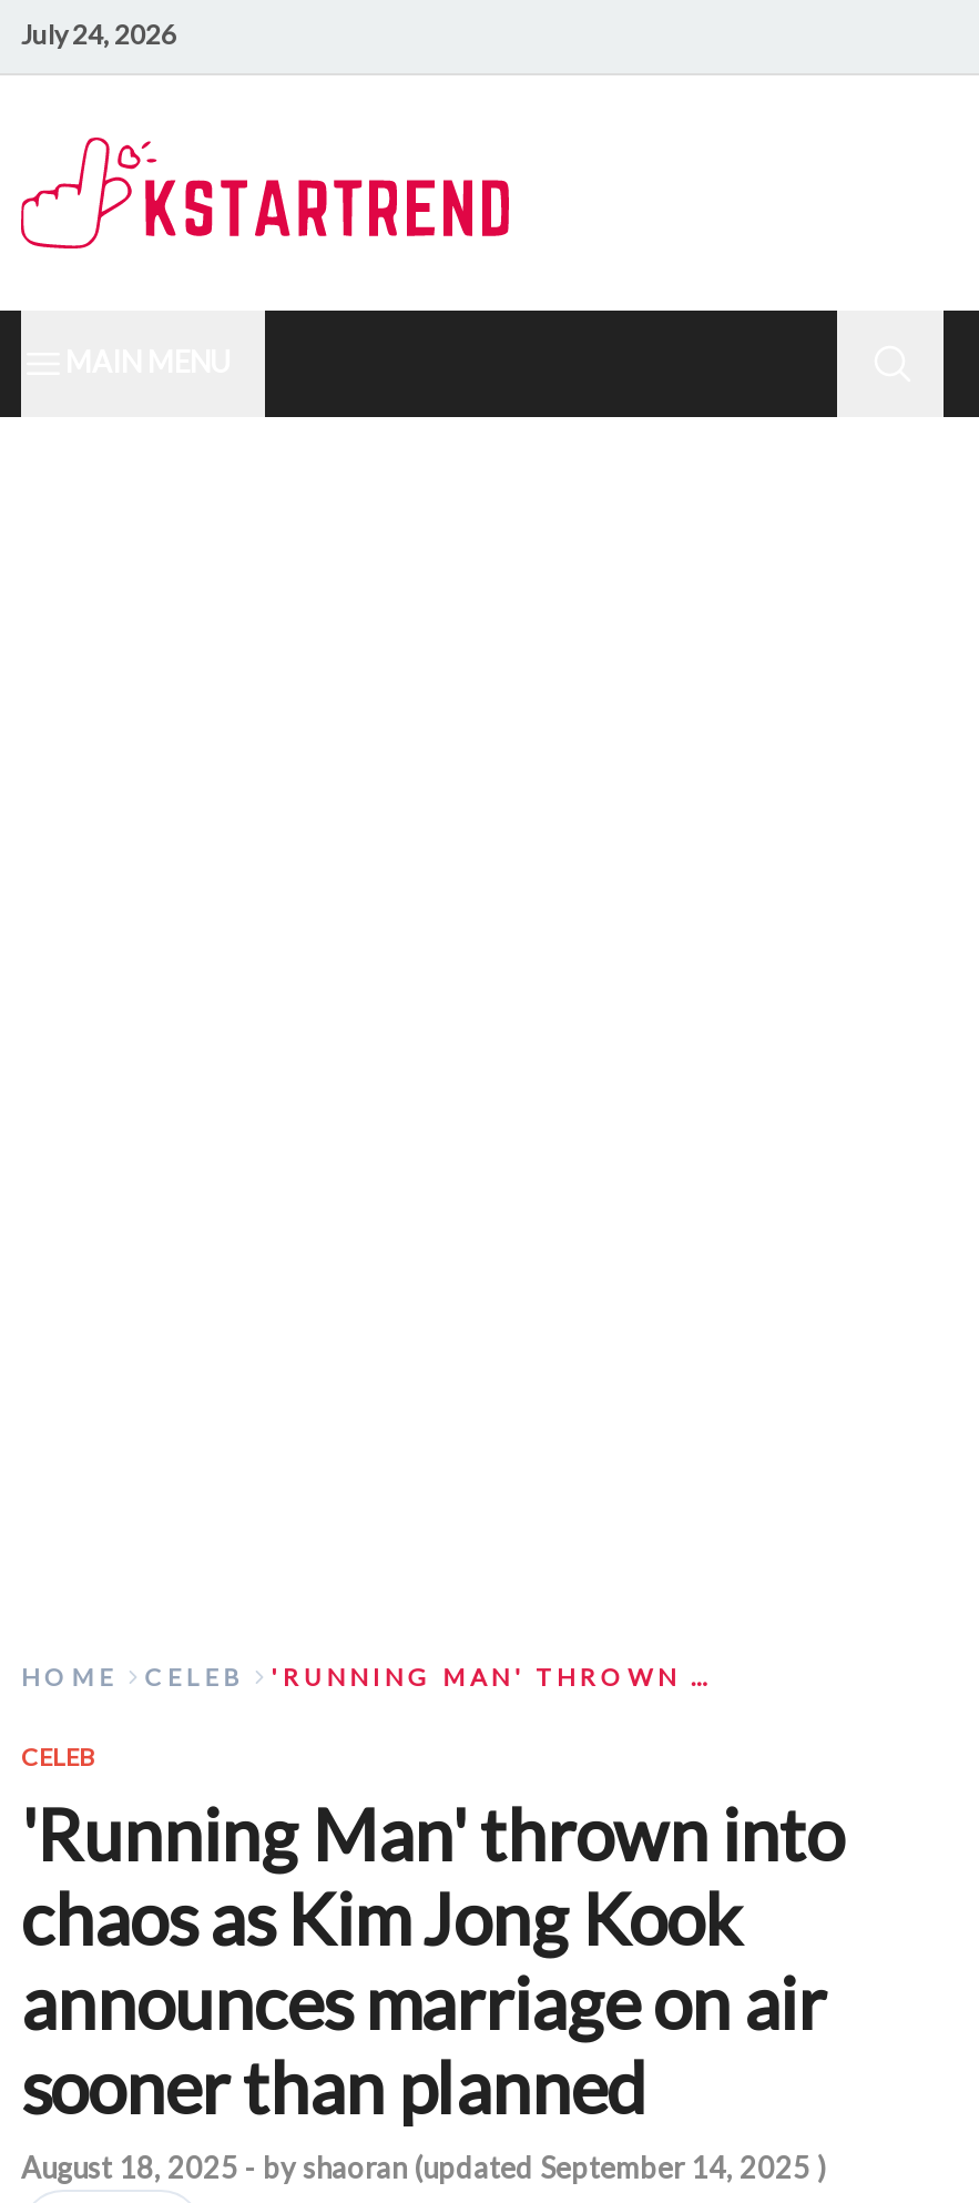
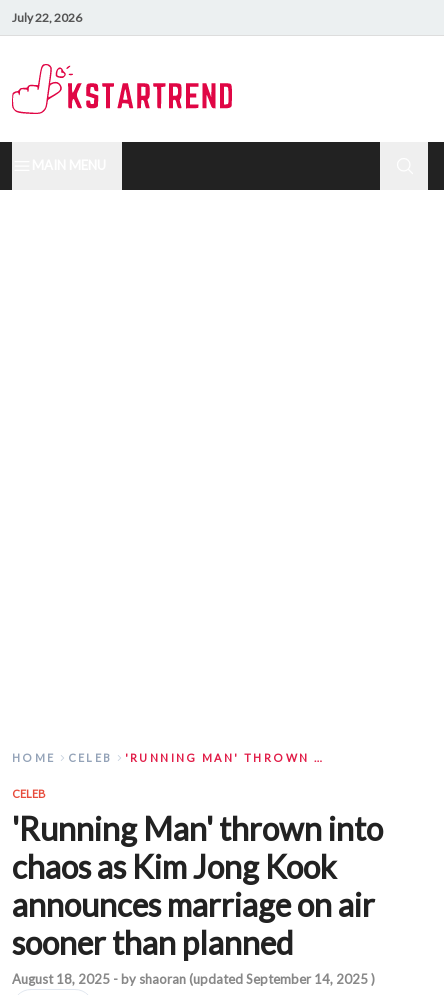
- July 24, 2026
+ July 22, 2026
